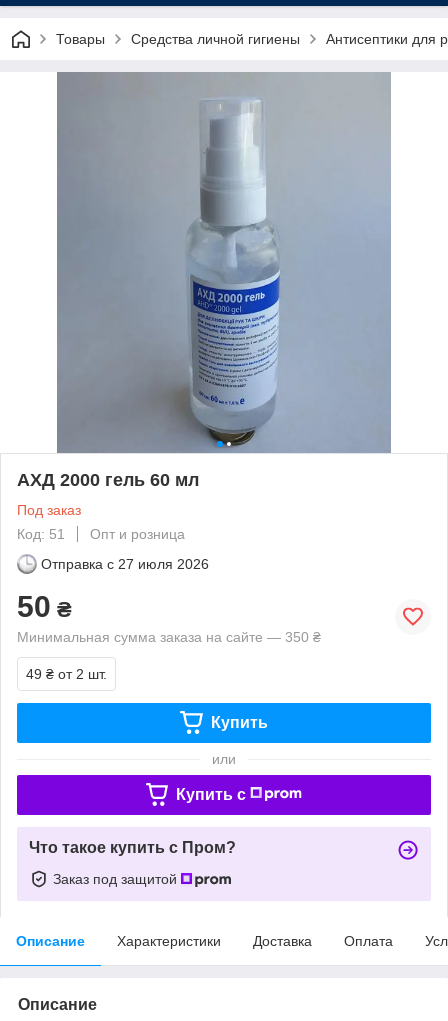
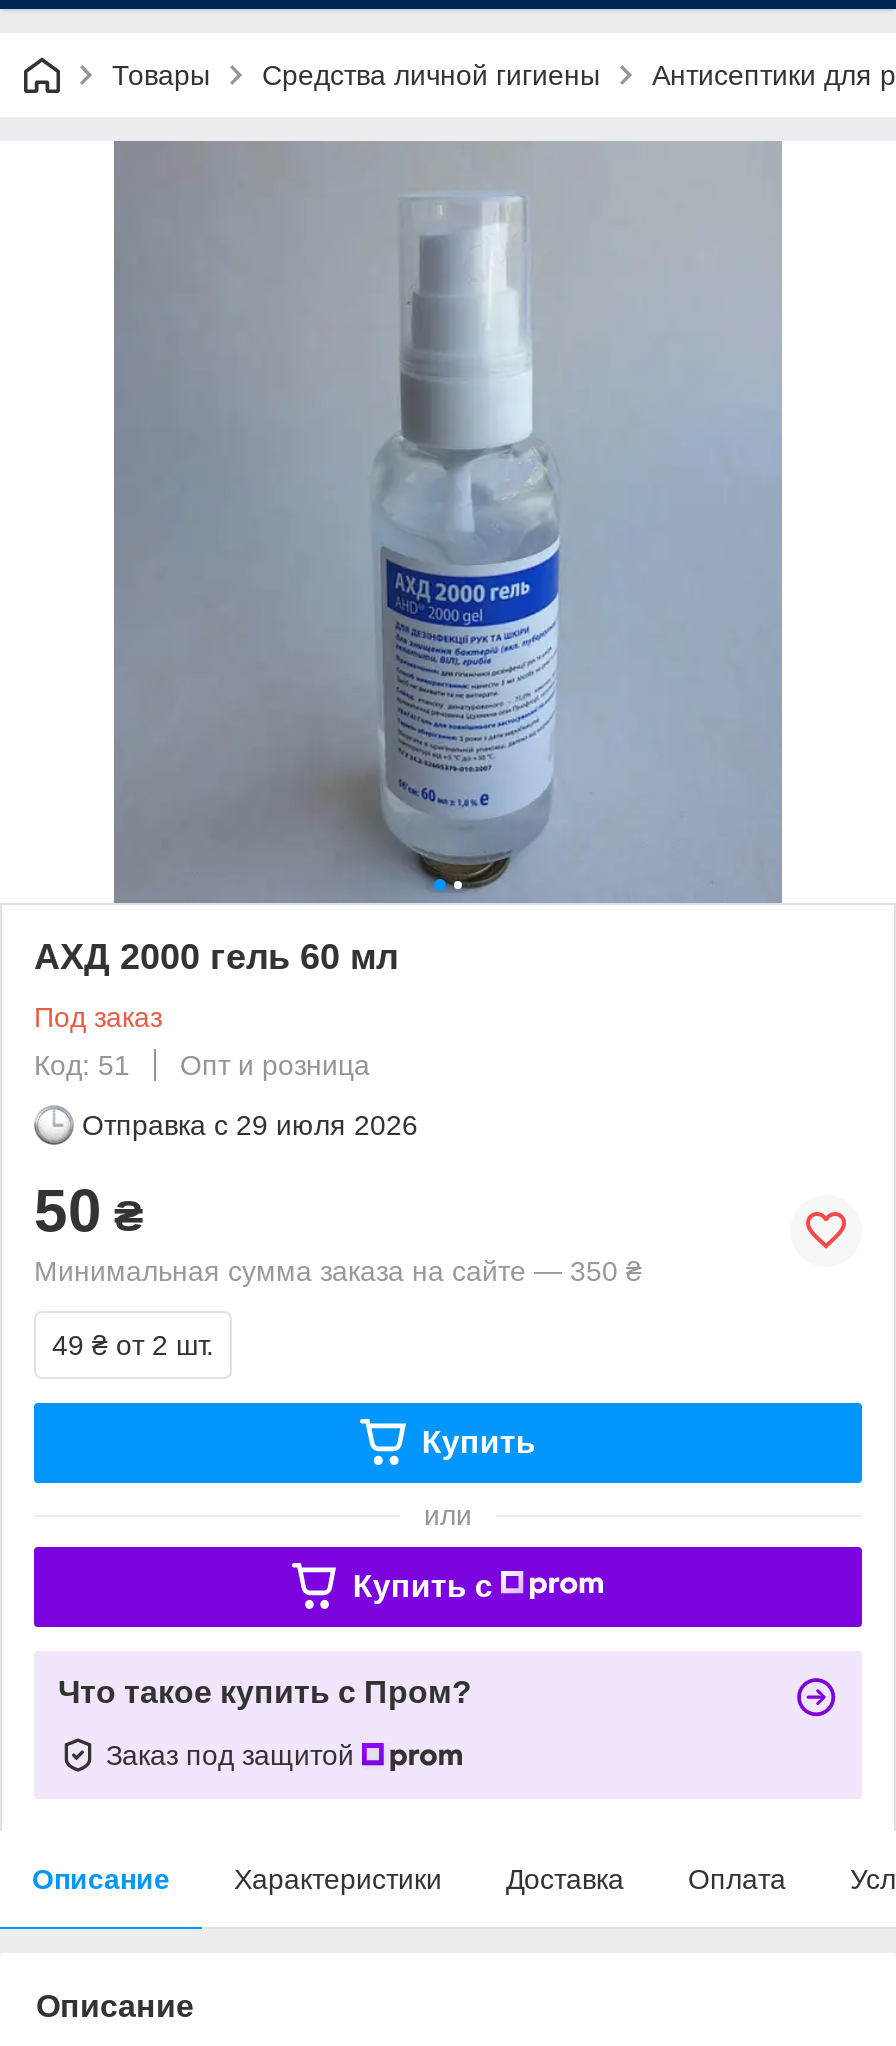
- Отправка с 27 июля 2026
+ Отправка с 29 июля 2026
